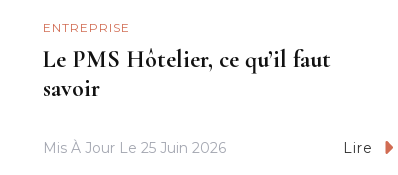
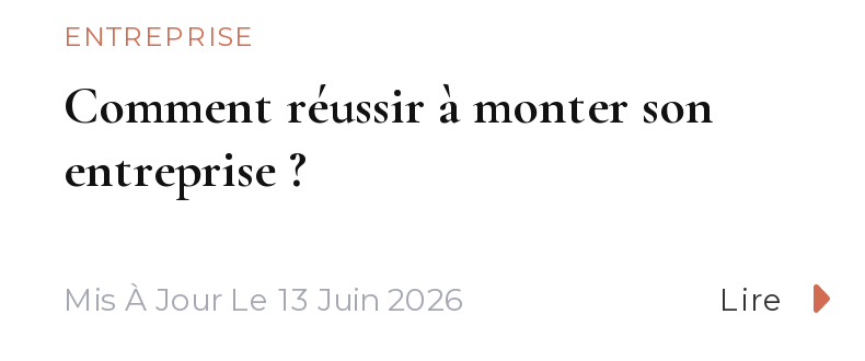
- Le PMS Hôtelier, ce qu’il faut
- savoir
+ Comment réussir à monter son
+ entreprise ?

- Mis À Jour Le 25 Juin 2026
+ Mis À Jour Le 13 Juin 2026
